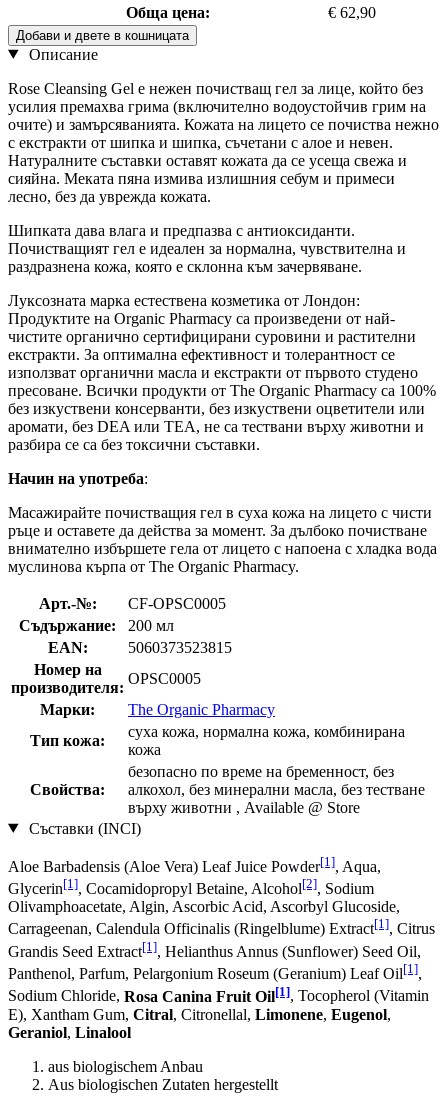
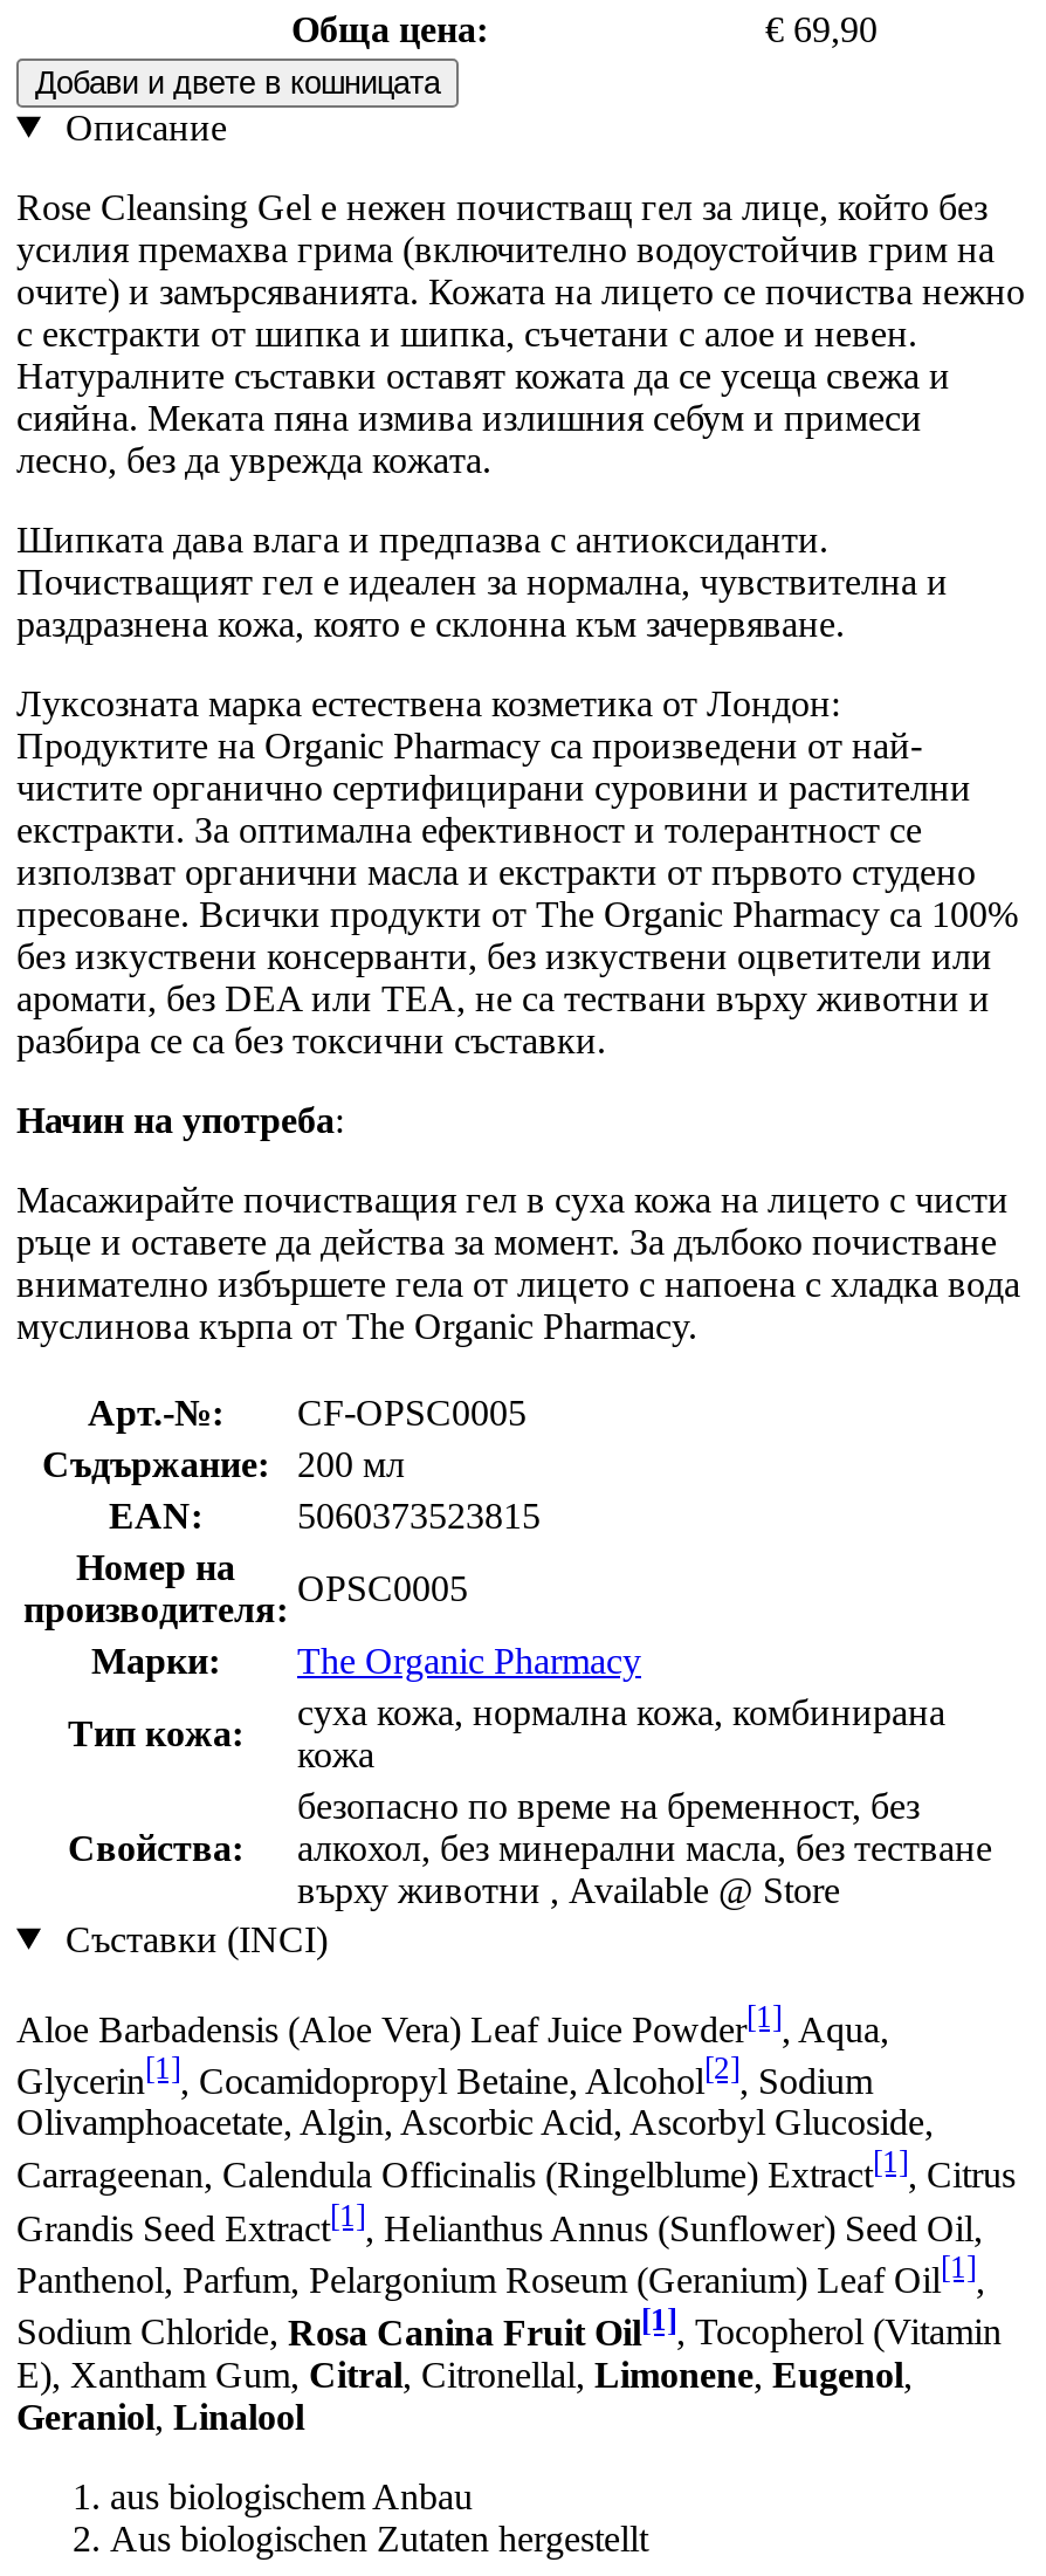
- € 62,90
+ € 69,90
